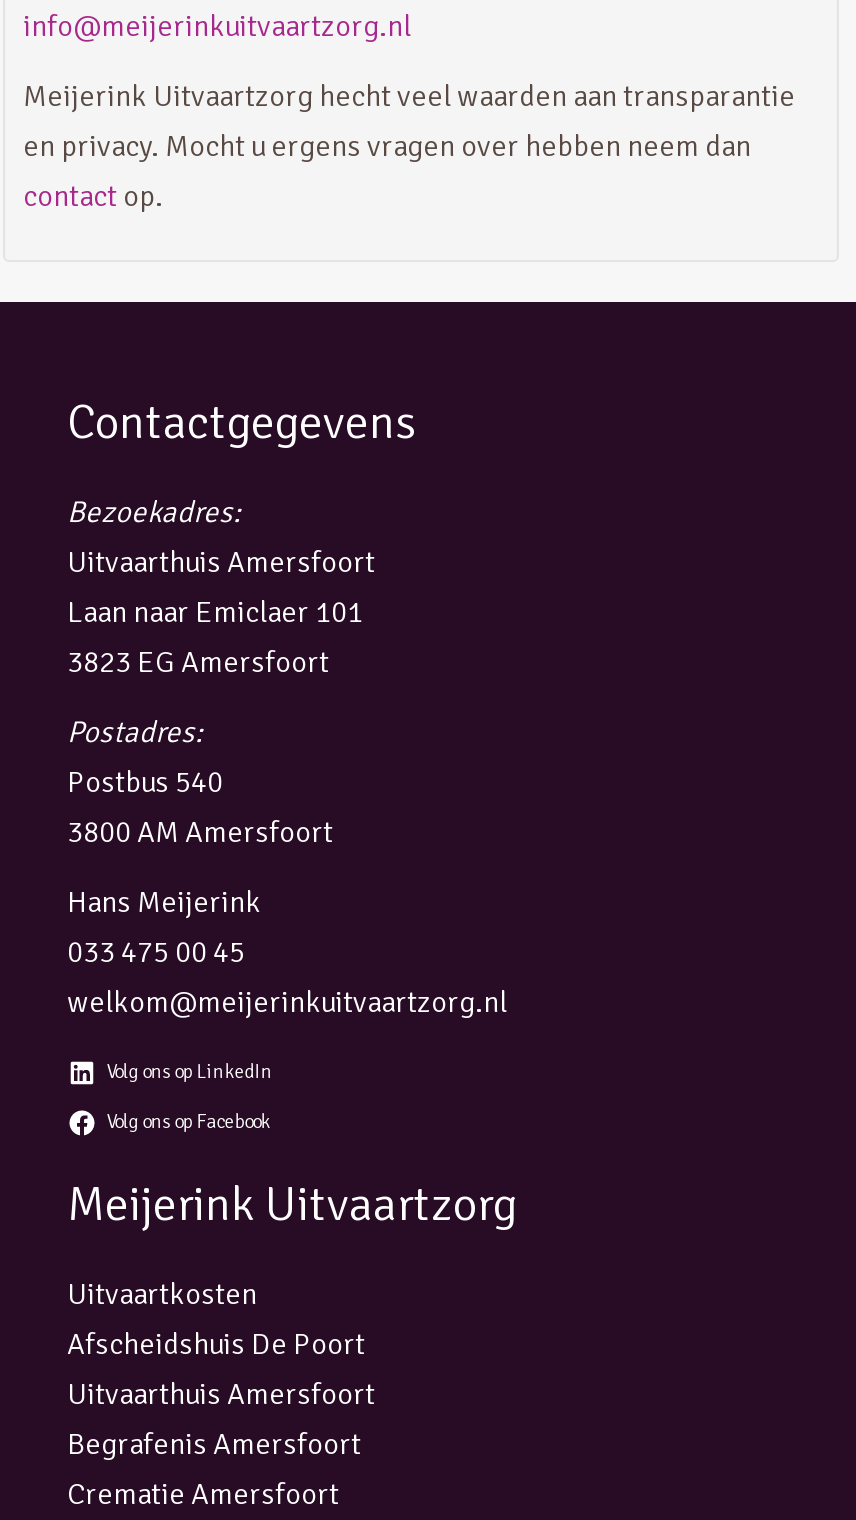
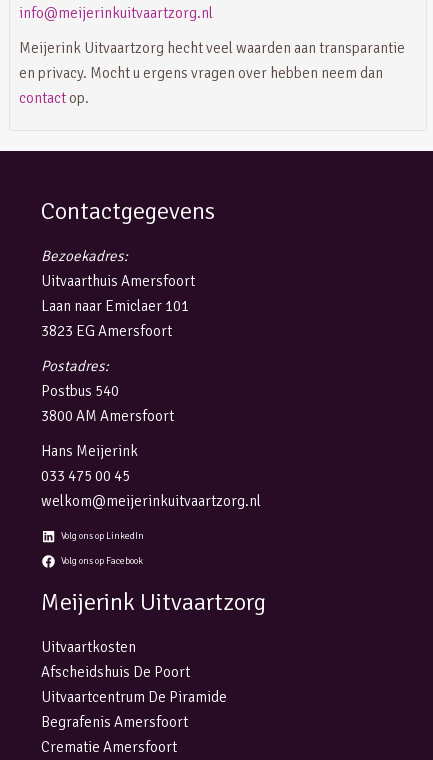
- Uitvaarthuis Amersfoort
+ Uitvaartcentrum De Piramide
